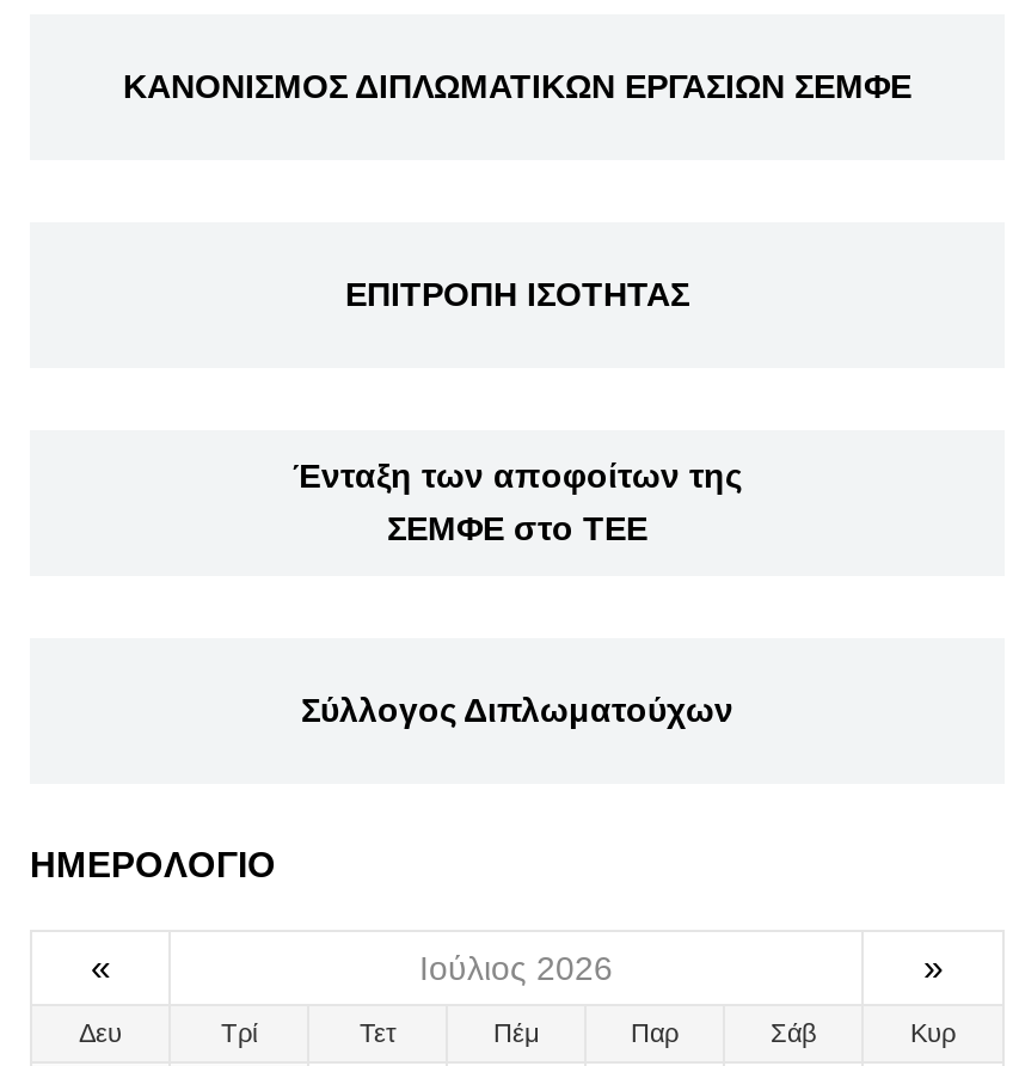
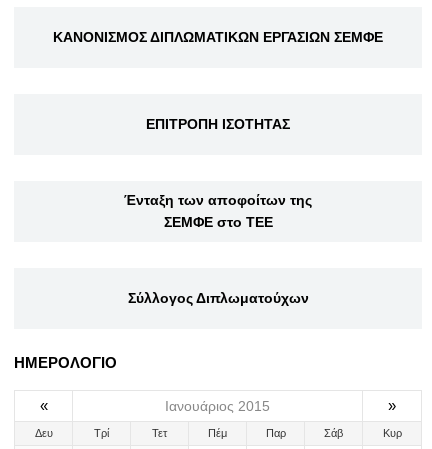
- Ιούλιος 2026
+ Ιανουάριος 2015
